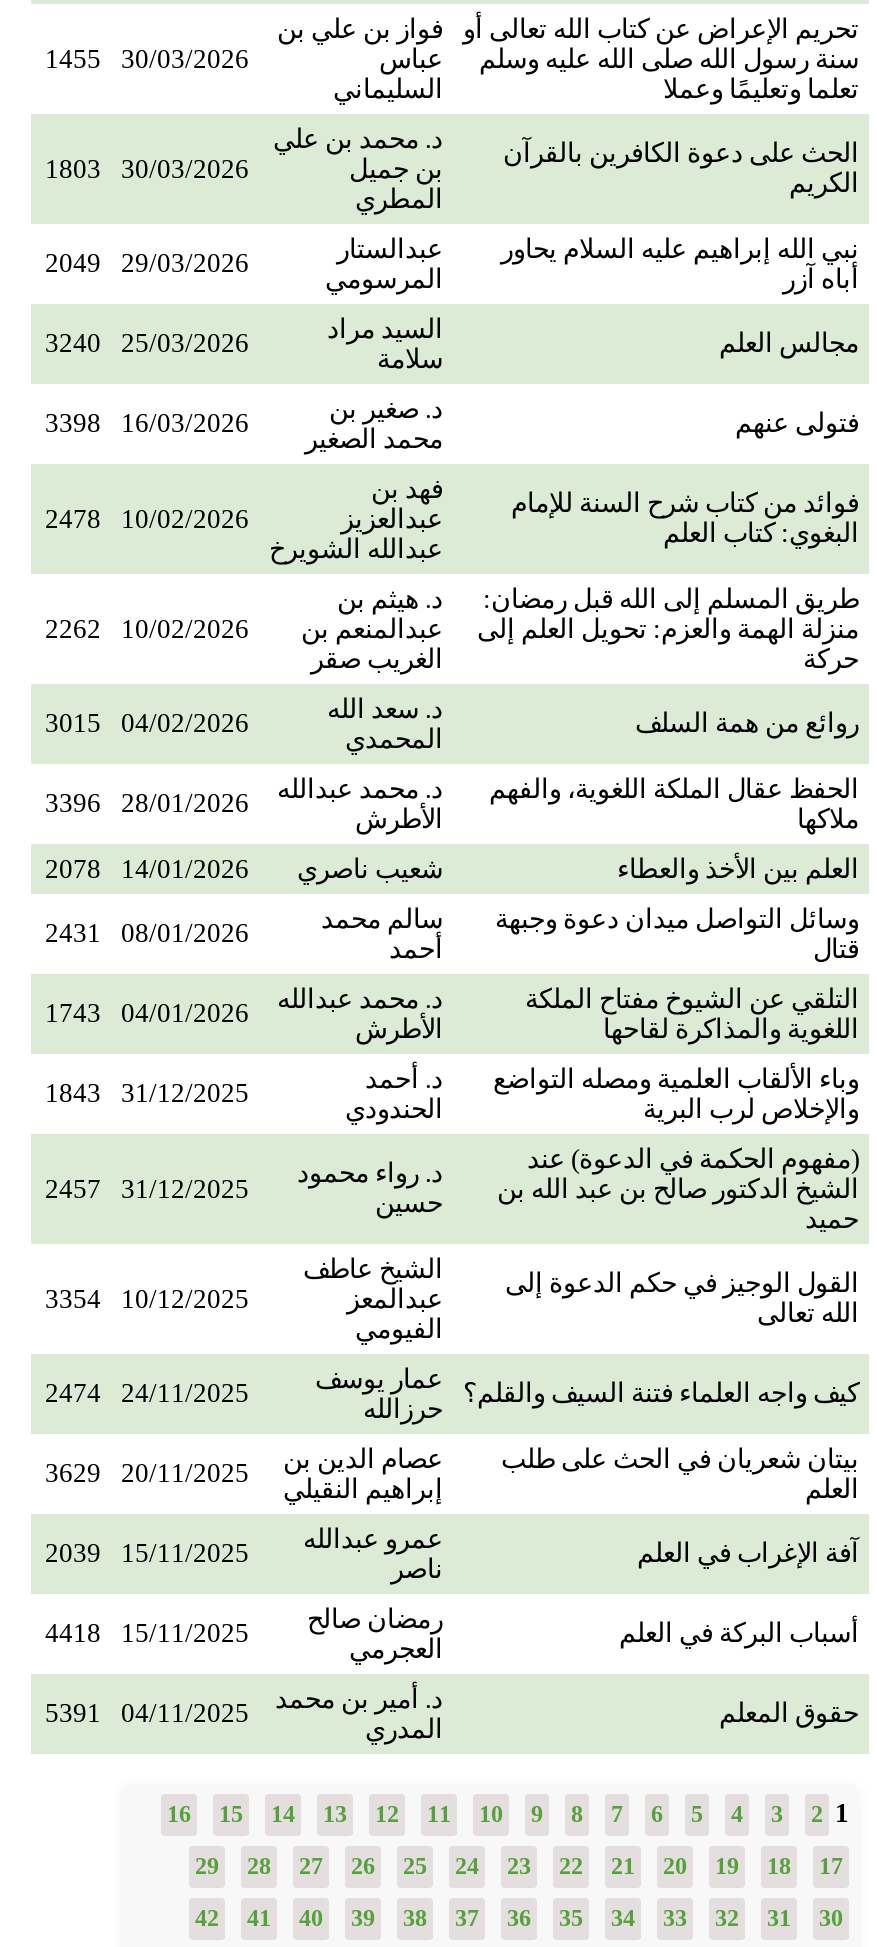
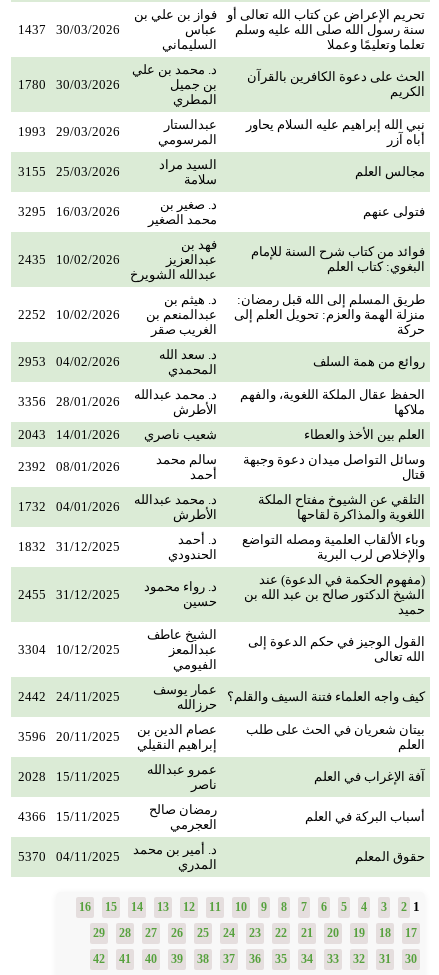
- 1455 30/03/2026
+ 1437 30/03/2026

- 1803 30/03/2026
+ 1780 30/03/2026

- 2049 29/03/2026
+ 1993 29/03/2026

- 3240 25/03/2026
+ 3155 25/03/2026

- 3398 16/03/2026
+ 3295 16/03/2026

- 2478 10/02/2026
+ 2435 10/02/2026

- منزلة الهمة والعزم: تحويل العلم إلى عبدالمنعم بن 10/02/2026 2262
+ منزلة الهمة والعزم: تحويل العلم إلى عبدالمنعم بن 10/02/2026 2252

- 3015 04/02/2026
+ 2953 04/02/2026

- الحفظ عقال الملكة اللغوية، والفهم د. محمد عبدالله 28/01/2026 3396
+ الحفظ عقال الملكة اللغوية، والفهم د. محمد عبدالله 28/01/2026 3356

- 2078
+ 2043

- 2431 08/01/2026
+ 2392 08/01/2026

- د. محمد عبدالله 04/01/2026 1743
+ د. محمد عبدالله 04/01/2026 1732

- 1843 31/12/2025
+ 1832 31/12/2025

- 2457 31/12/2025
+ 2455 31/12/2025

- 3354 10/12/2025
+ 3304 10/12/2025

- 2474 24/11/2025
+ 2442 24/11/2025

- 3629
+ 3596

- عمرو عبدالله 15/11/2025 2039
+ عمرو عبدالله 15/11/2025 2028

- رمضان صالح 15/11/2025 4418
+ رمضان صالح 15/11/2025 4366

- 5391
+ 5370
